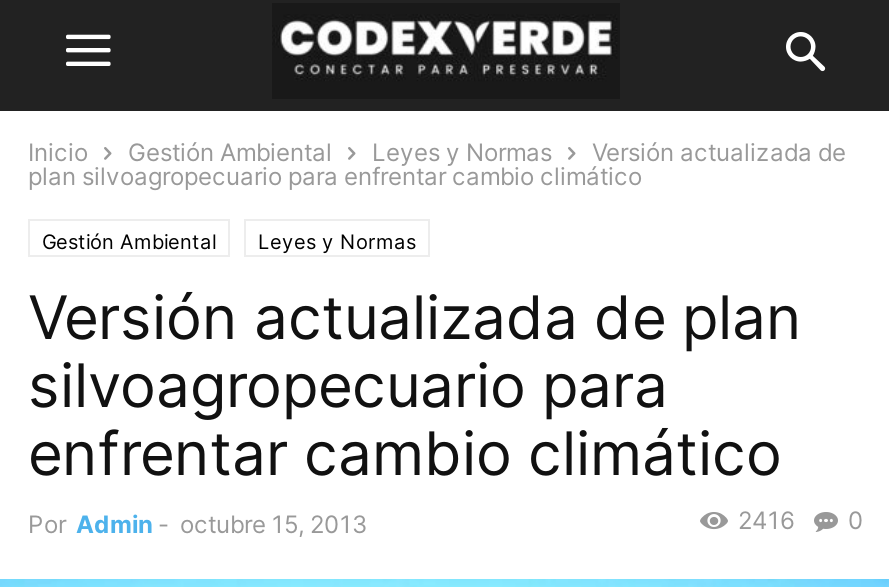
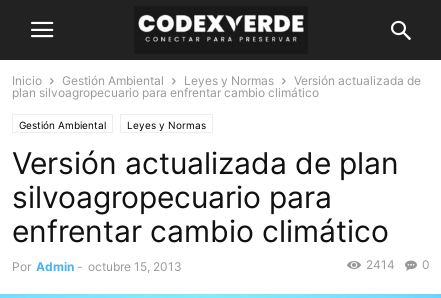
- 2416 0
+ 2414 0
